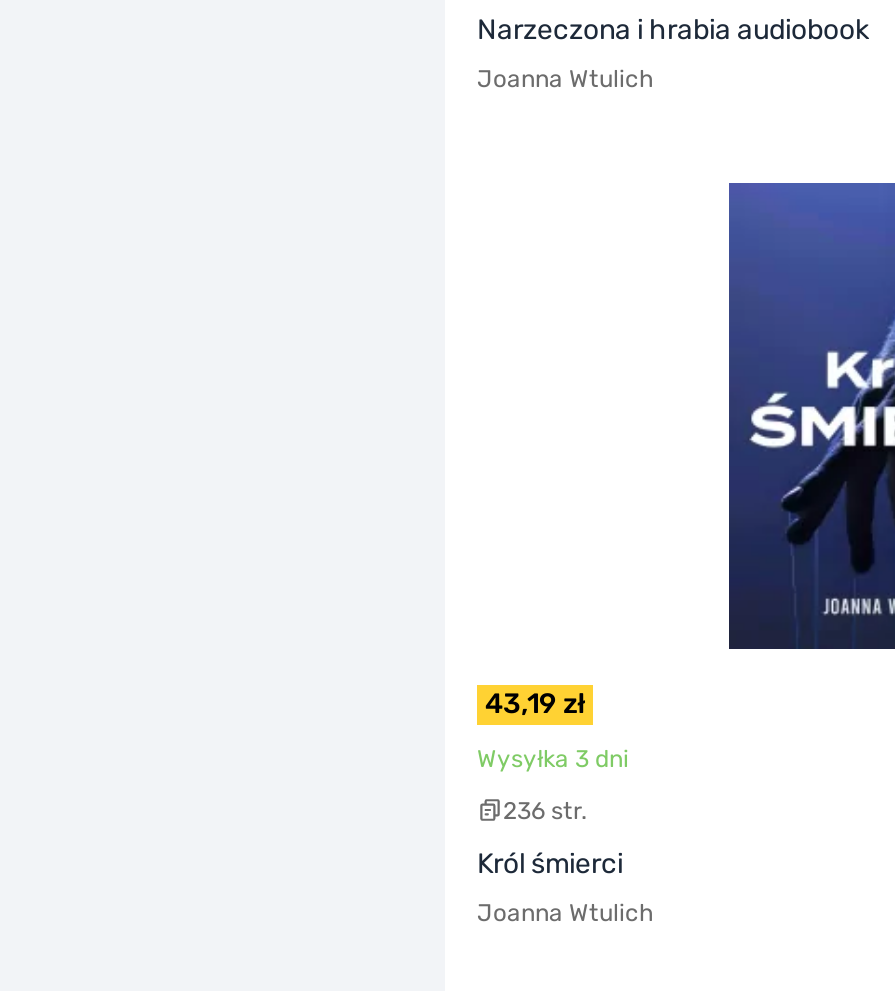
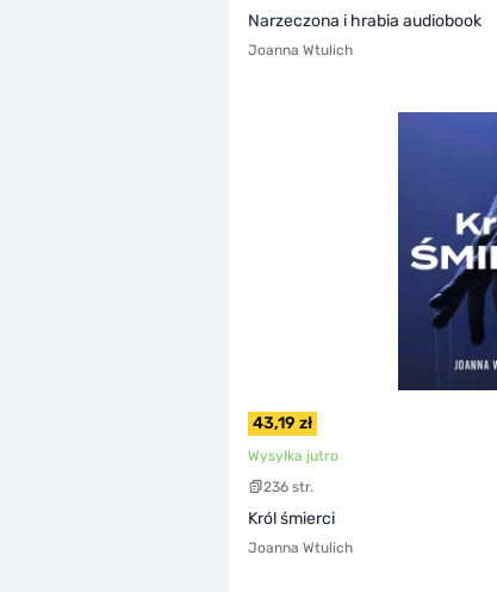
- Wysyłka 3 dni
+ Wysyłka jutro
